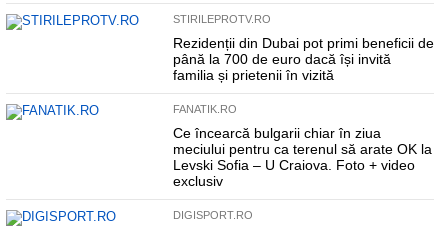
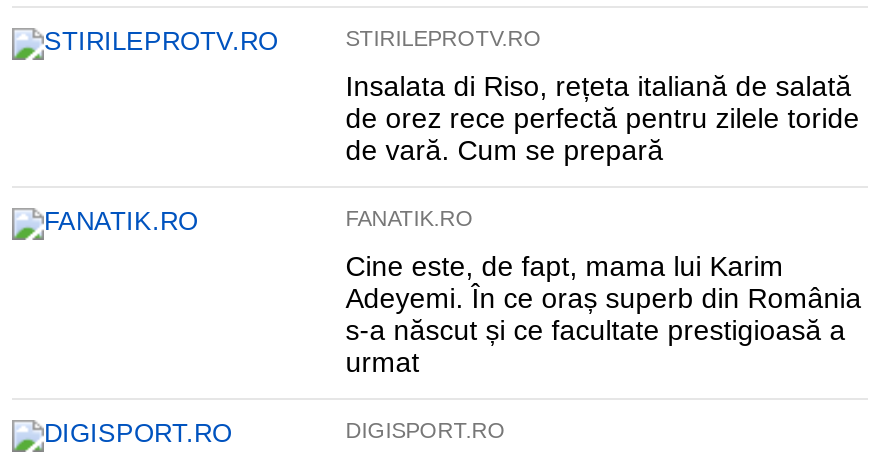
- Rezidenții din Dubai pot primi beneficii de
- până la 700 de euro dacă își invită
- familia și prietenii în vizită
+ Insalata di Riso, rețeta italiană de salată
+ de orez rece perfectă pentru zilele toride
+ de vară. Cum se prepară

- Ce încearcă bulgarii chiar în ziua
- meciului pentru ca terenul să arate OK la
- Levski Sofia – U Craiova. Foto + video
- exclusiv
+ Cine este, de fapt, mama lui Karim
+ Adeyemi. În ce oraș superb din România
+ s-a născut și ce facultate prestigioasă a
+ urmat
